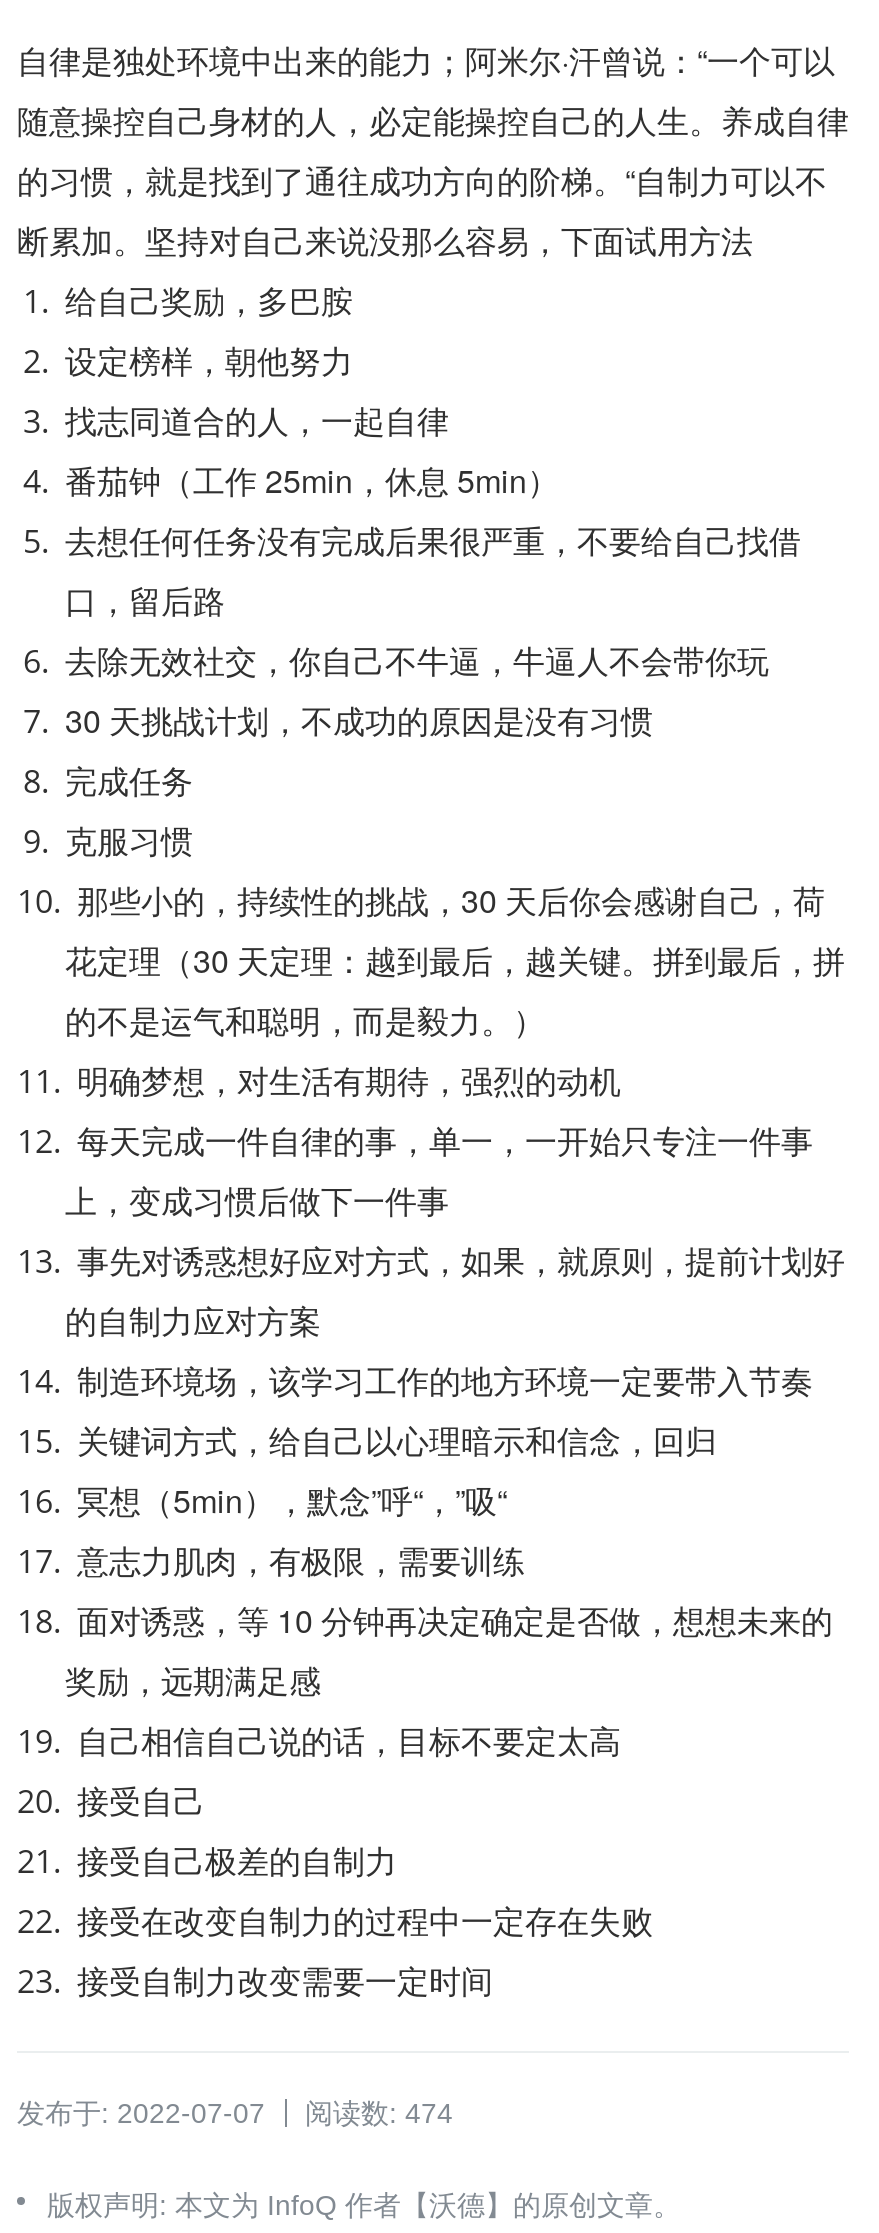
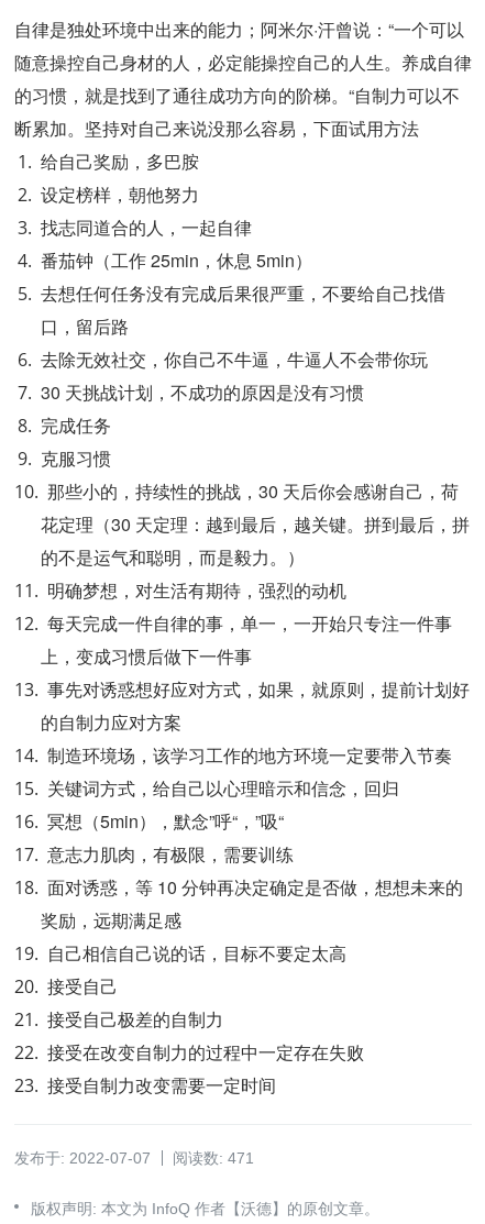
- 发布于: 2022-07-07 阅读数: 474
+ 发布于: 2022-07-07 阅读数: 471
